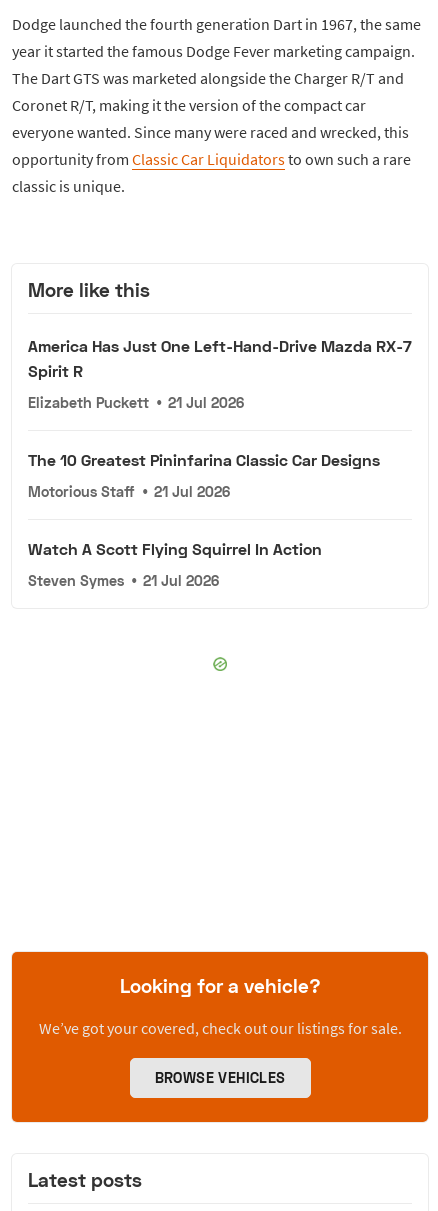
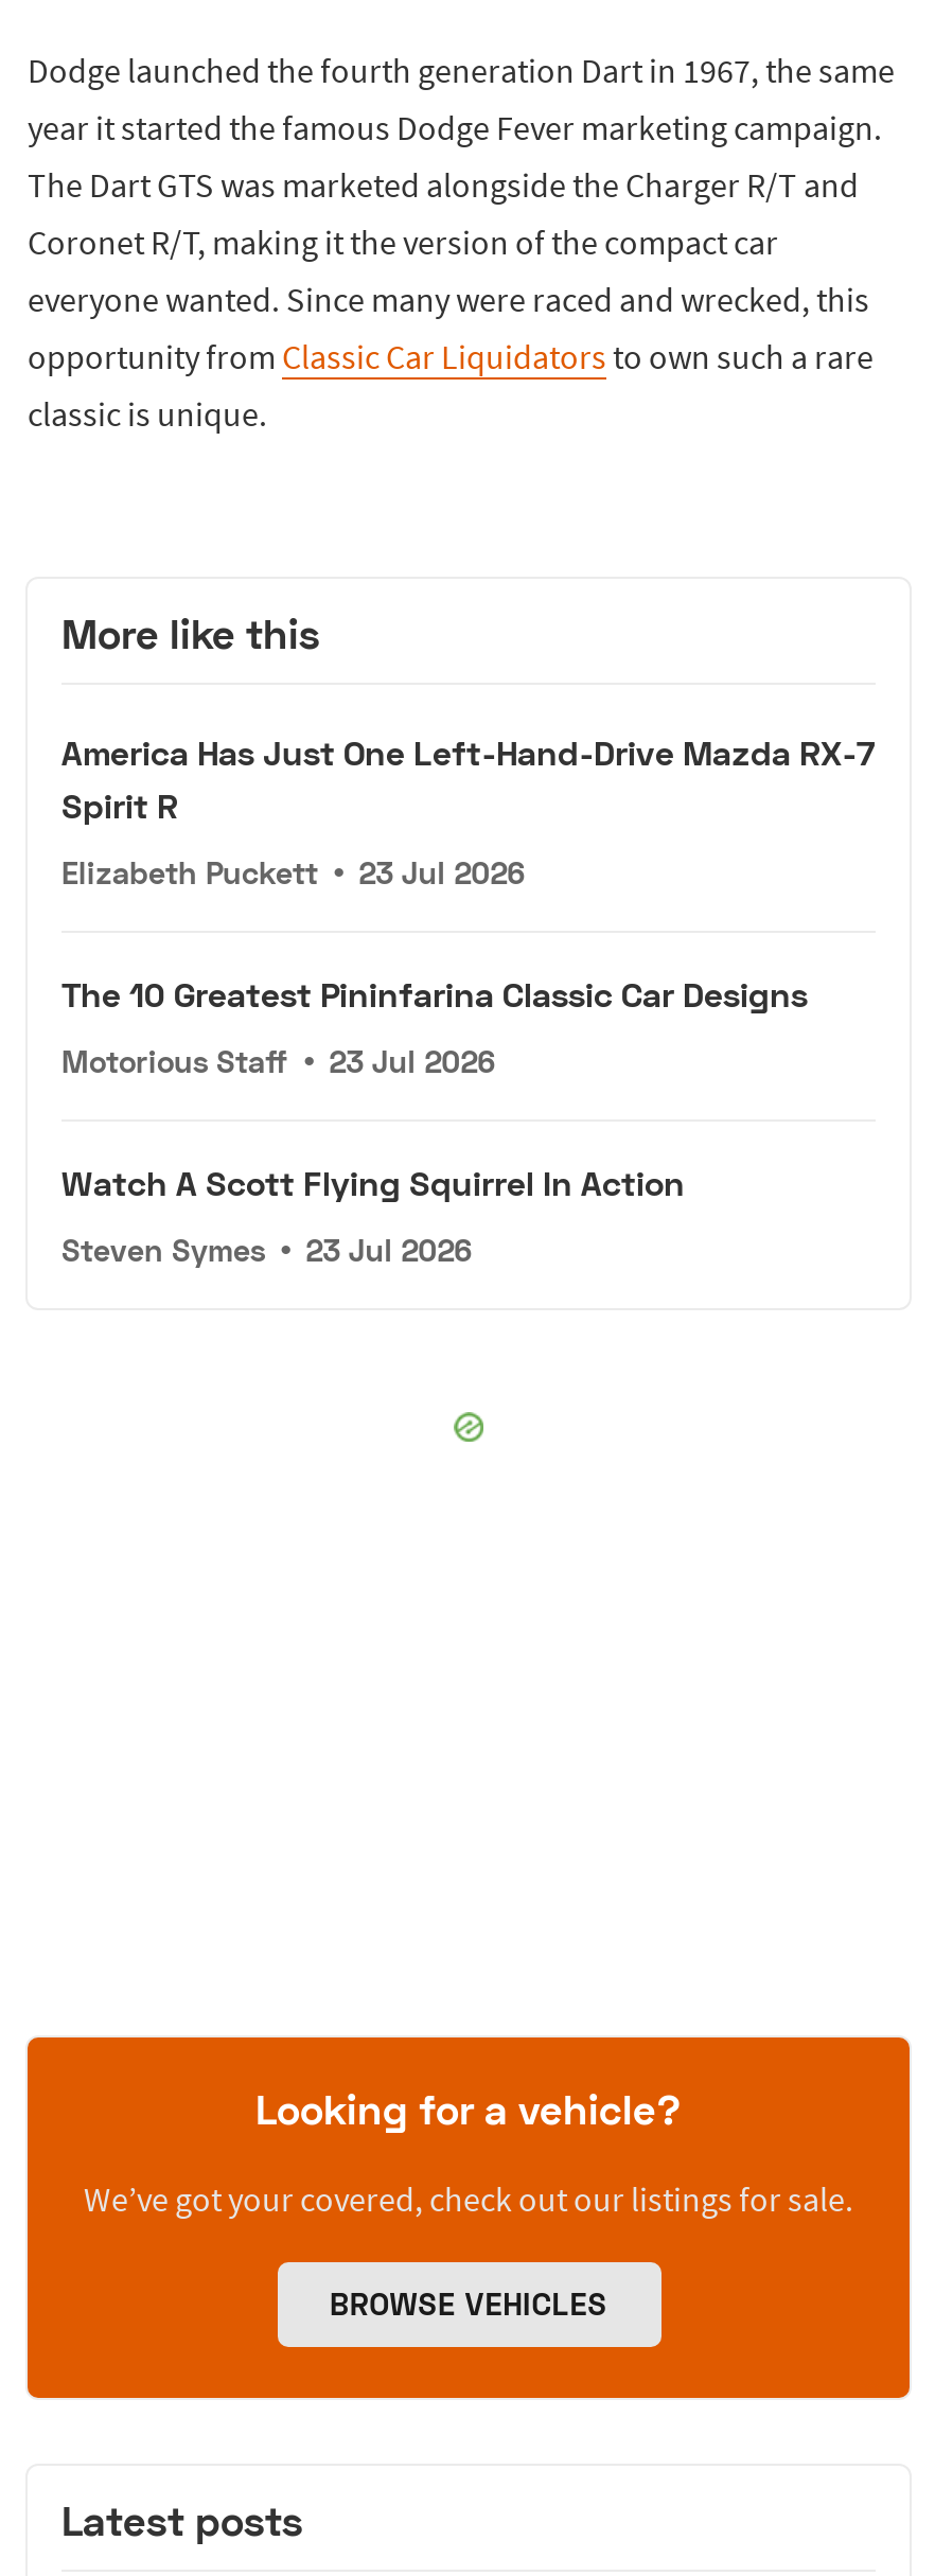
- Elizabeth Puckett • 21 Jul 2026
+ Elizabeth Puckett • 23 Jul 2026

- Motorious Staff • 21 Jul 2026
+ Motorious Staff • 23 Jul 2026

- Steven Symes • 21 Jul 2026
+ Steven Symes • 23 Jul 2026
